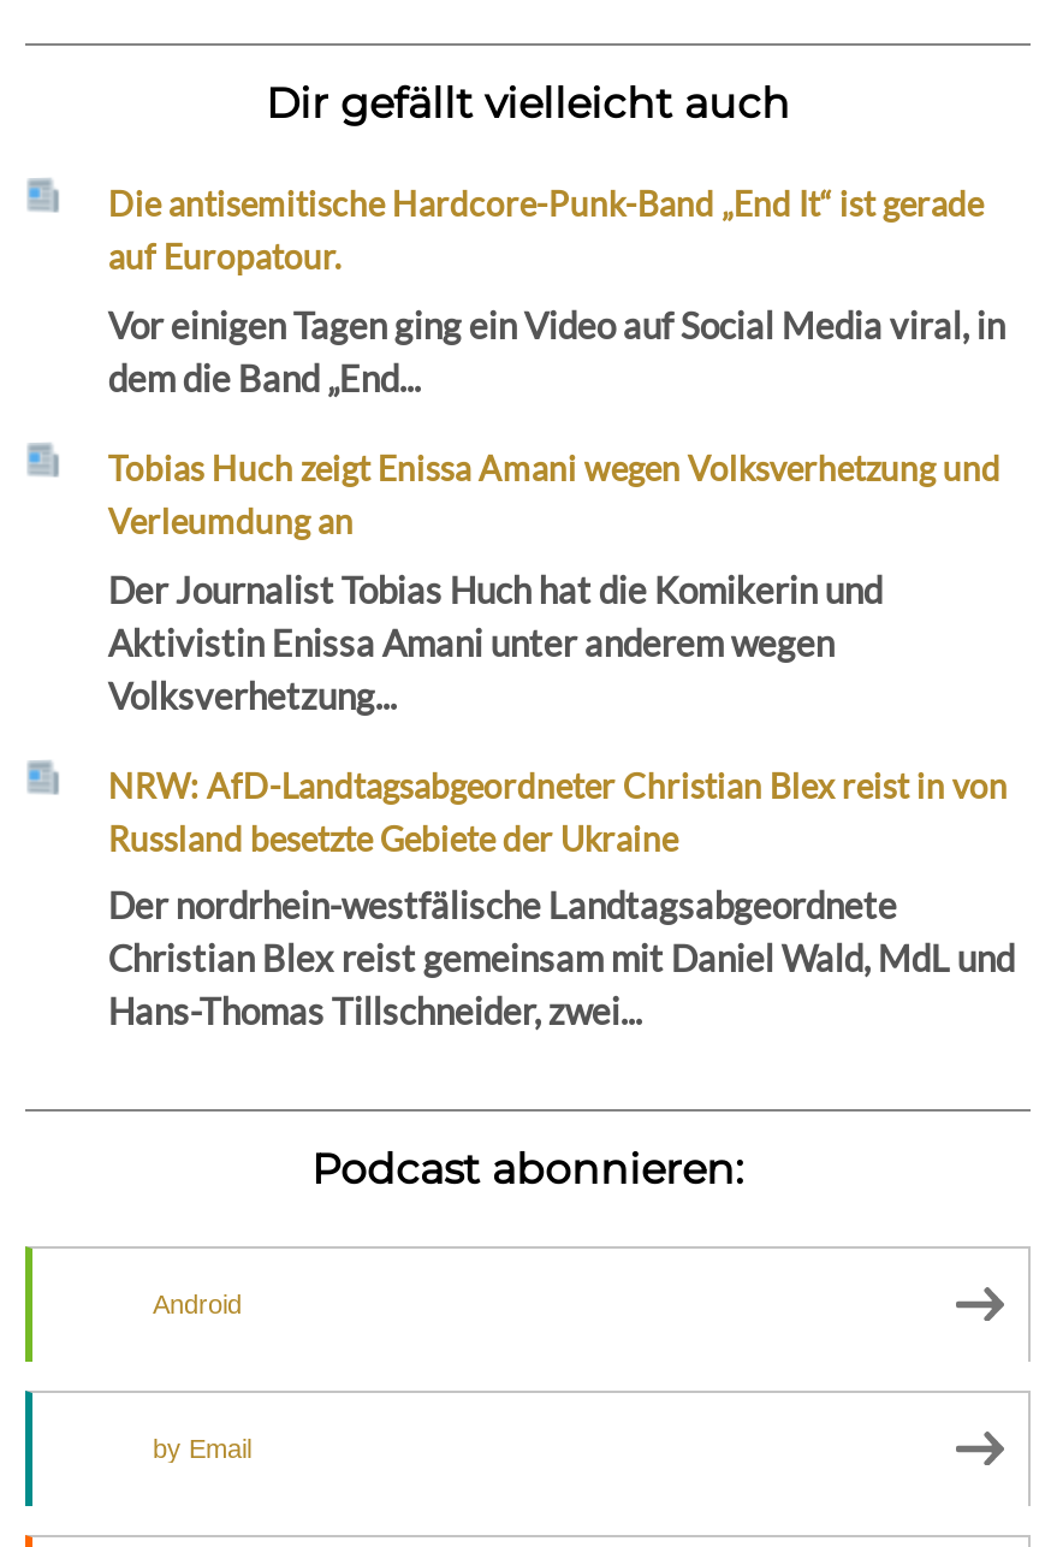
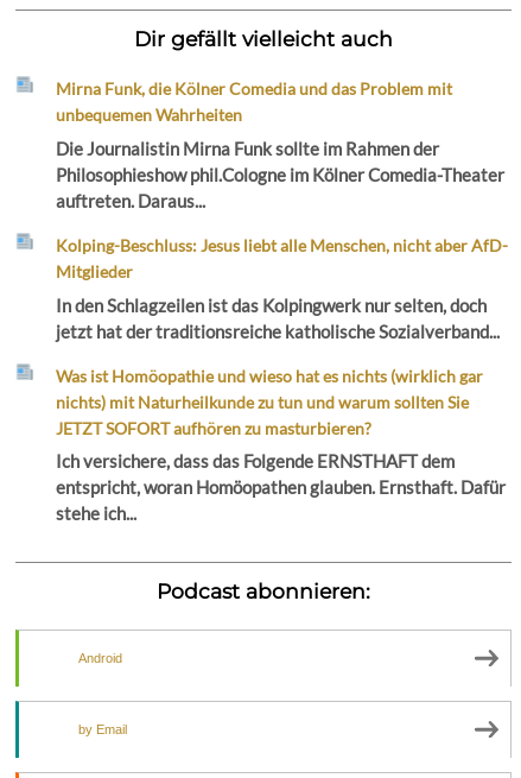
- Die antisemitische Hardcore-Punk-Band „End It“ ist gerade
- auf Europatour.
+ Mirna Funk, die Kölner Comedia und das Problem mit
+ unbequemen Wahrheiten

- Vor einigen Tagen ging ein Video auf Social Media viral, in
- dem die Band „End...
+ Die Journalistin Mirna Funk sollte im Rahmen der
+ Philosophieshow phil.Cologne im Kölner Comedia-Theater
+ auftreten. Daraus...

- Tobias Huch zeigt Enissa Amani wegen Volksverhetzung und
- Verleumdung an
+ Kolping-Beschluss: Jesus liebt alle Menschen, nicht aber AfD-
+ Mitglieder

- Der Journalist Tobias Huch hat die Komikerin und
- Aktivistin Enissa Amani unter anderem wegen
- Volksverhetzung...
+ In den Schlagzeilen ist das Kolpingwerk nur selten, doch
+ jetzt hat der traditionsreiche katholische Sozialverband...

- NRW: AfD-Landtagsabgeordneter Christian Blex reist in von
- Russland besetzte Gebiete der Ukraine
+ Was ist Homöopathie und wieso hat es nichts (wirklich gar
+ nichts) mit Naturheilkunde zu tun und warum sollten Sie
+ JETZT SOFORT aufhören zu masturbieren?

- Der nordrhein-westfälische Landtagsabgeordnete
- Christian Blex reist gemeinsam mit Daniel Wald, MdL und
- Hans-Thomas Tillschneider, zwei...
+ Ich versichere, dass das Folgende ERNSTHAFT dem
+ entspricht, woran Homöopathen glauben. Ernsthaft. Dafür
+ stehe ich...
